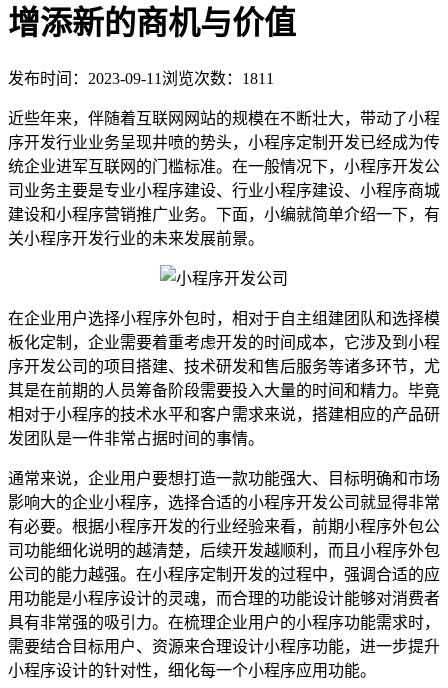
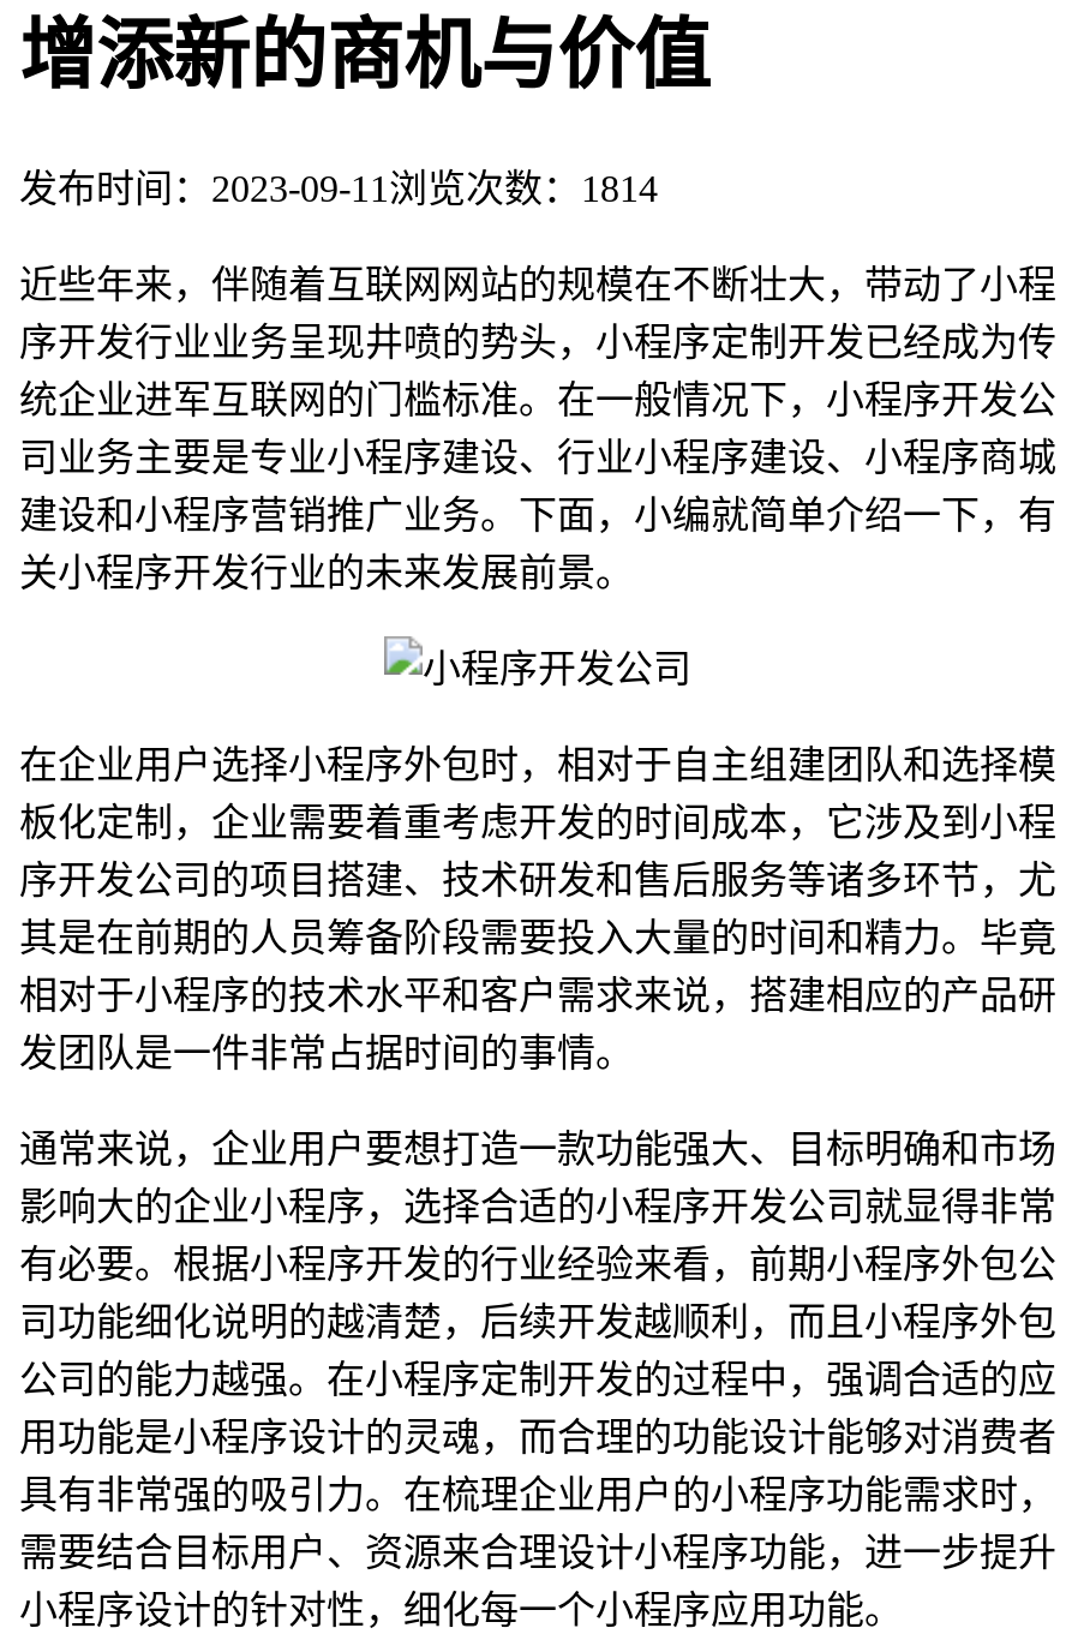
- 发布时间：2023-09-11浏览次数：1811
+ 发布时间：2023-09-11浏览次数：1814
